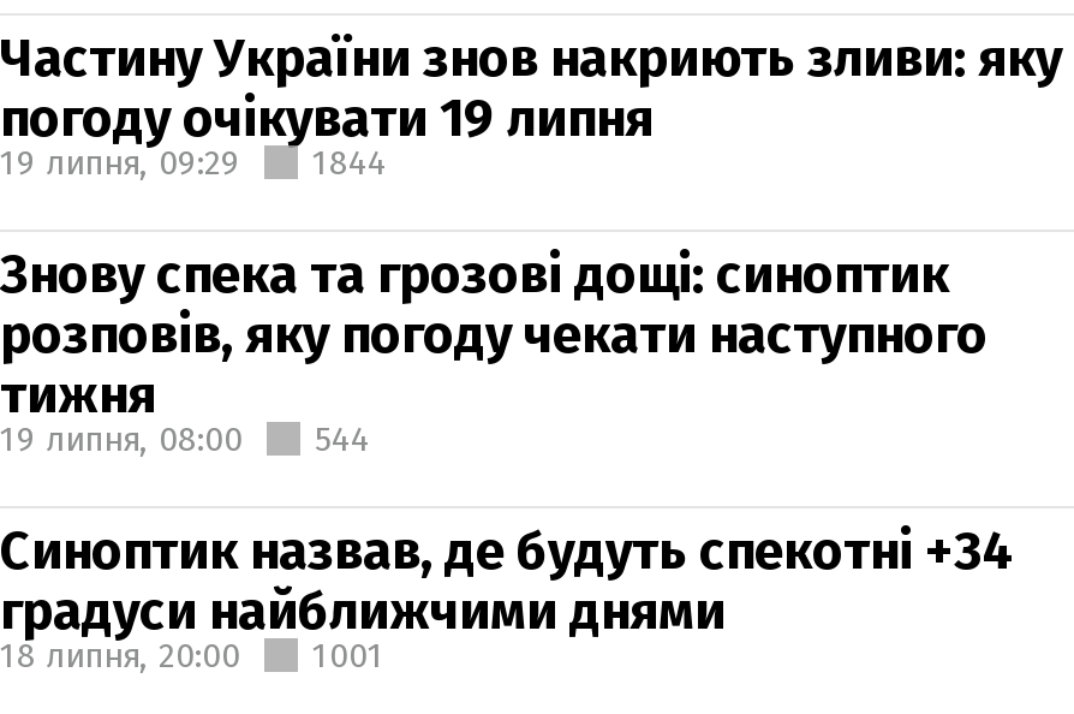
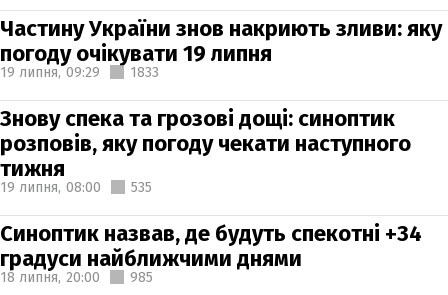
- 19 липня, 09:29 1844
+ 19 липня, 09:29 1833

- 19 липня, 08:00 544
+ 19 липня, 08:00 535

- 18 липня, 20:00 1001
+ 18 липня, 20:00 985
